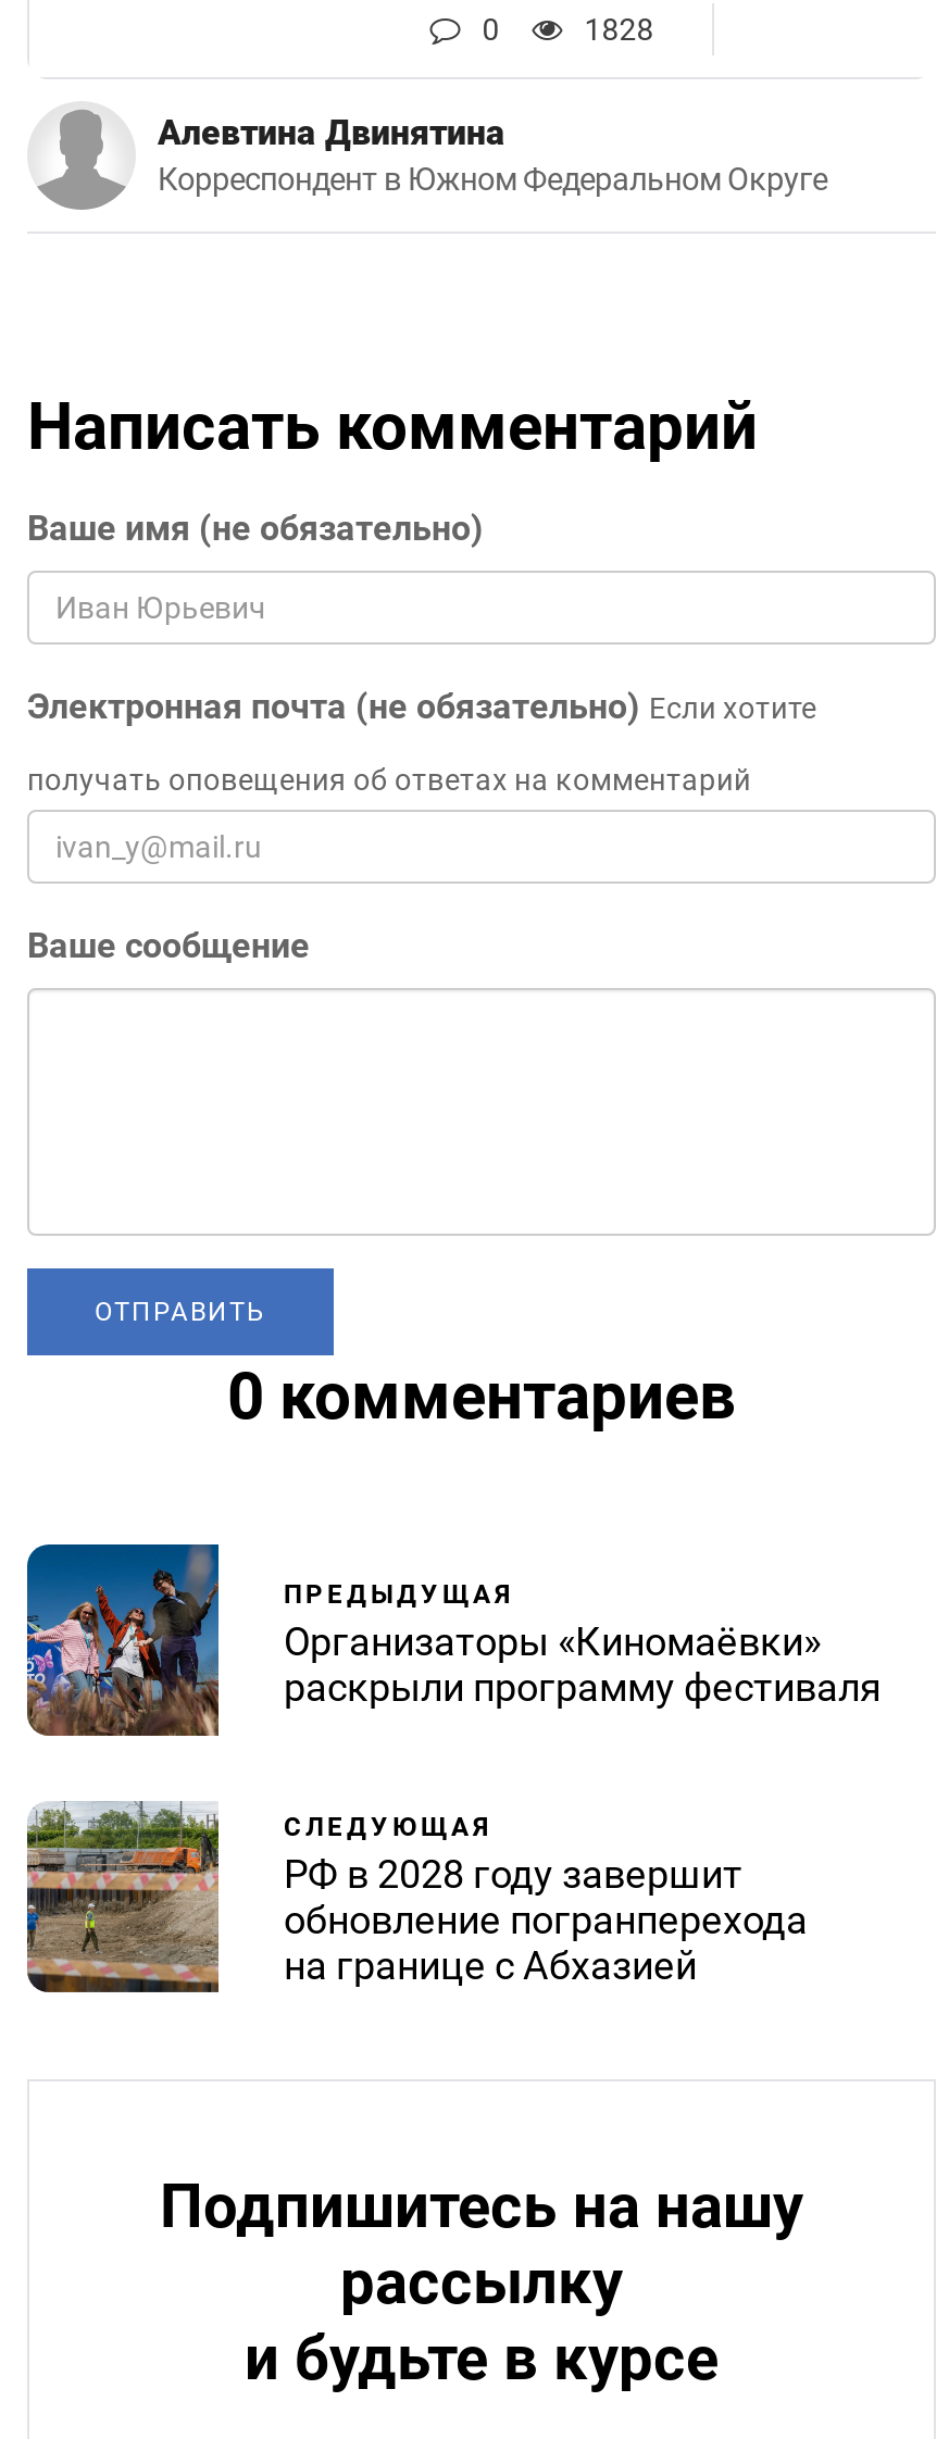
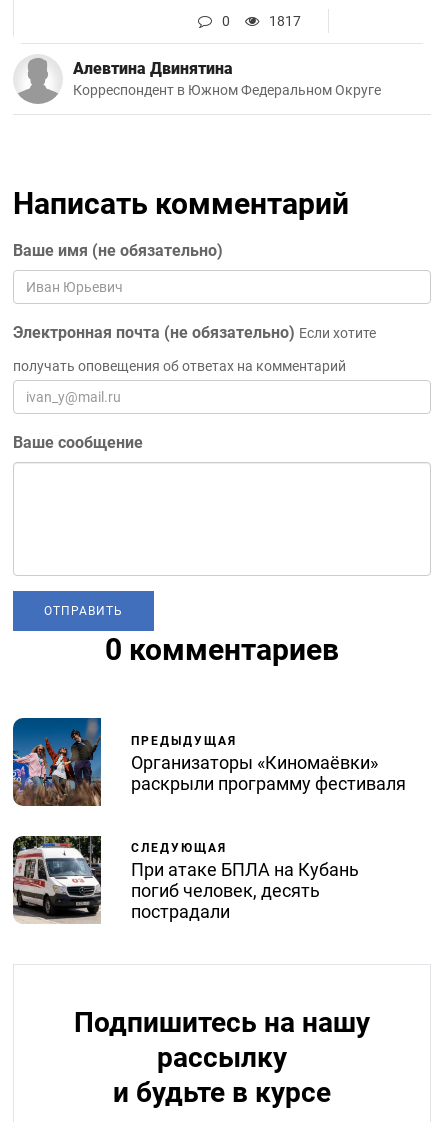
- 1828
+ 1817

- [image]
- РФ в 2028 году завершит
- обновление погранперехода
- на границе с Абхазией
+ [image]
+ При атаке БПЛА на Кубань
+ погиб человек, десять
+ пострадали
